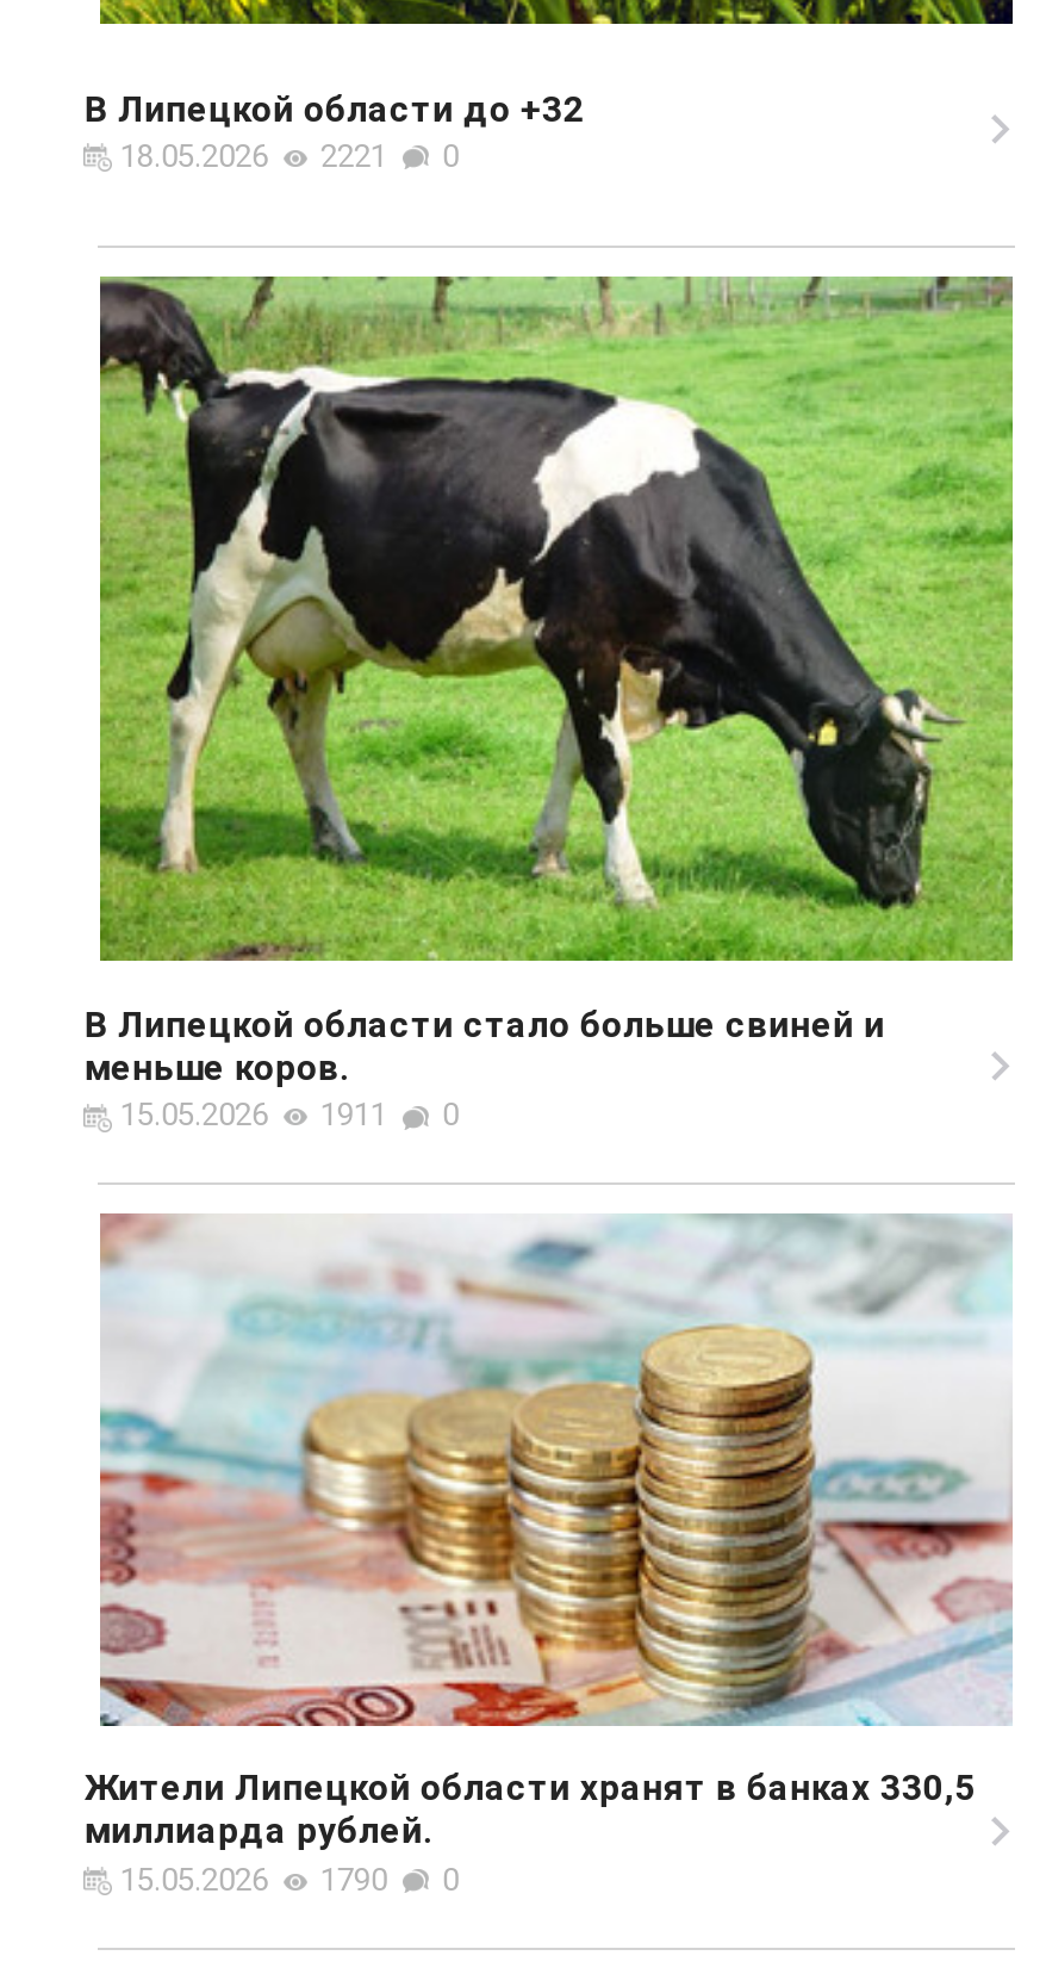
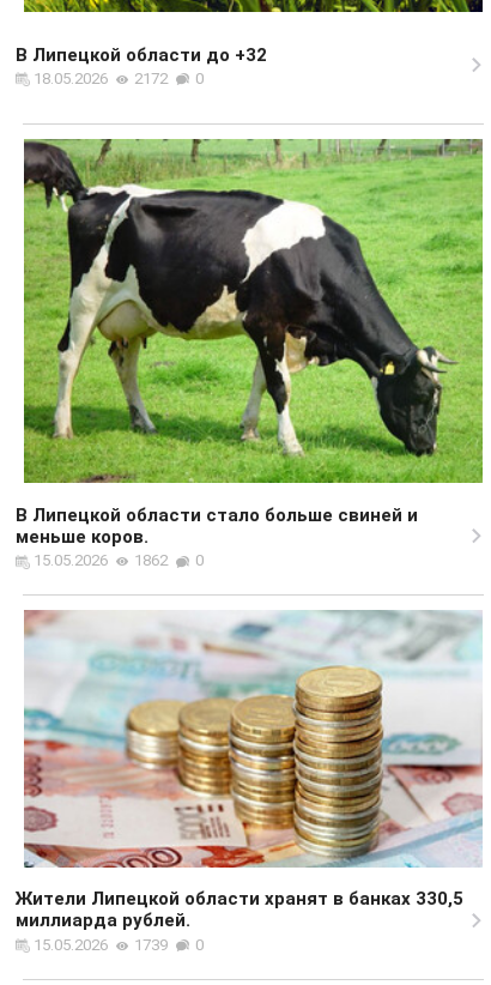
- 18.05.2026 2221 0
+ 18.05.2026 2172 0

- 15.05.2026 1911 0
+ 15.05.2026 1862 0

- 15.05.2026 1790 0
+ 15.05.2026 1739 0
